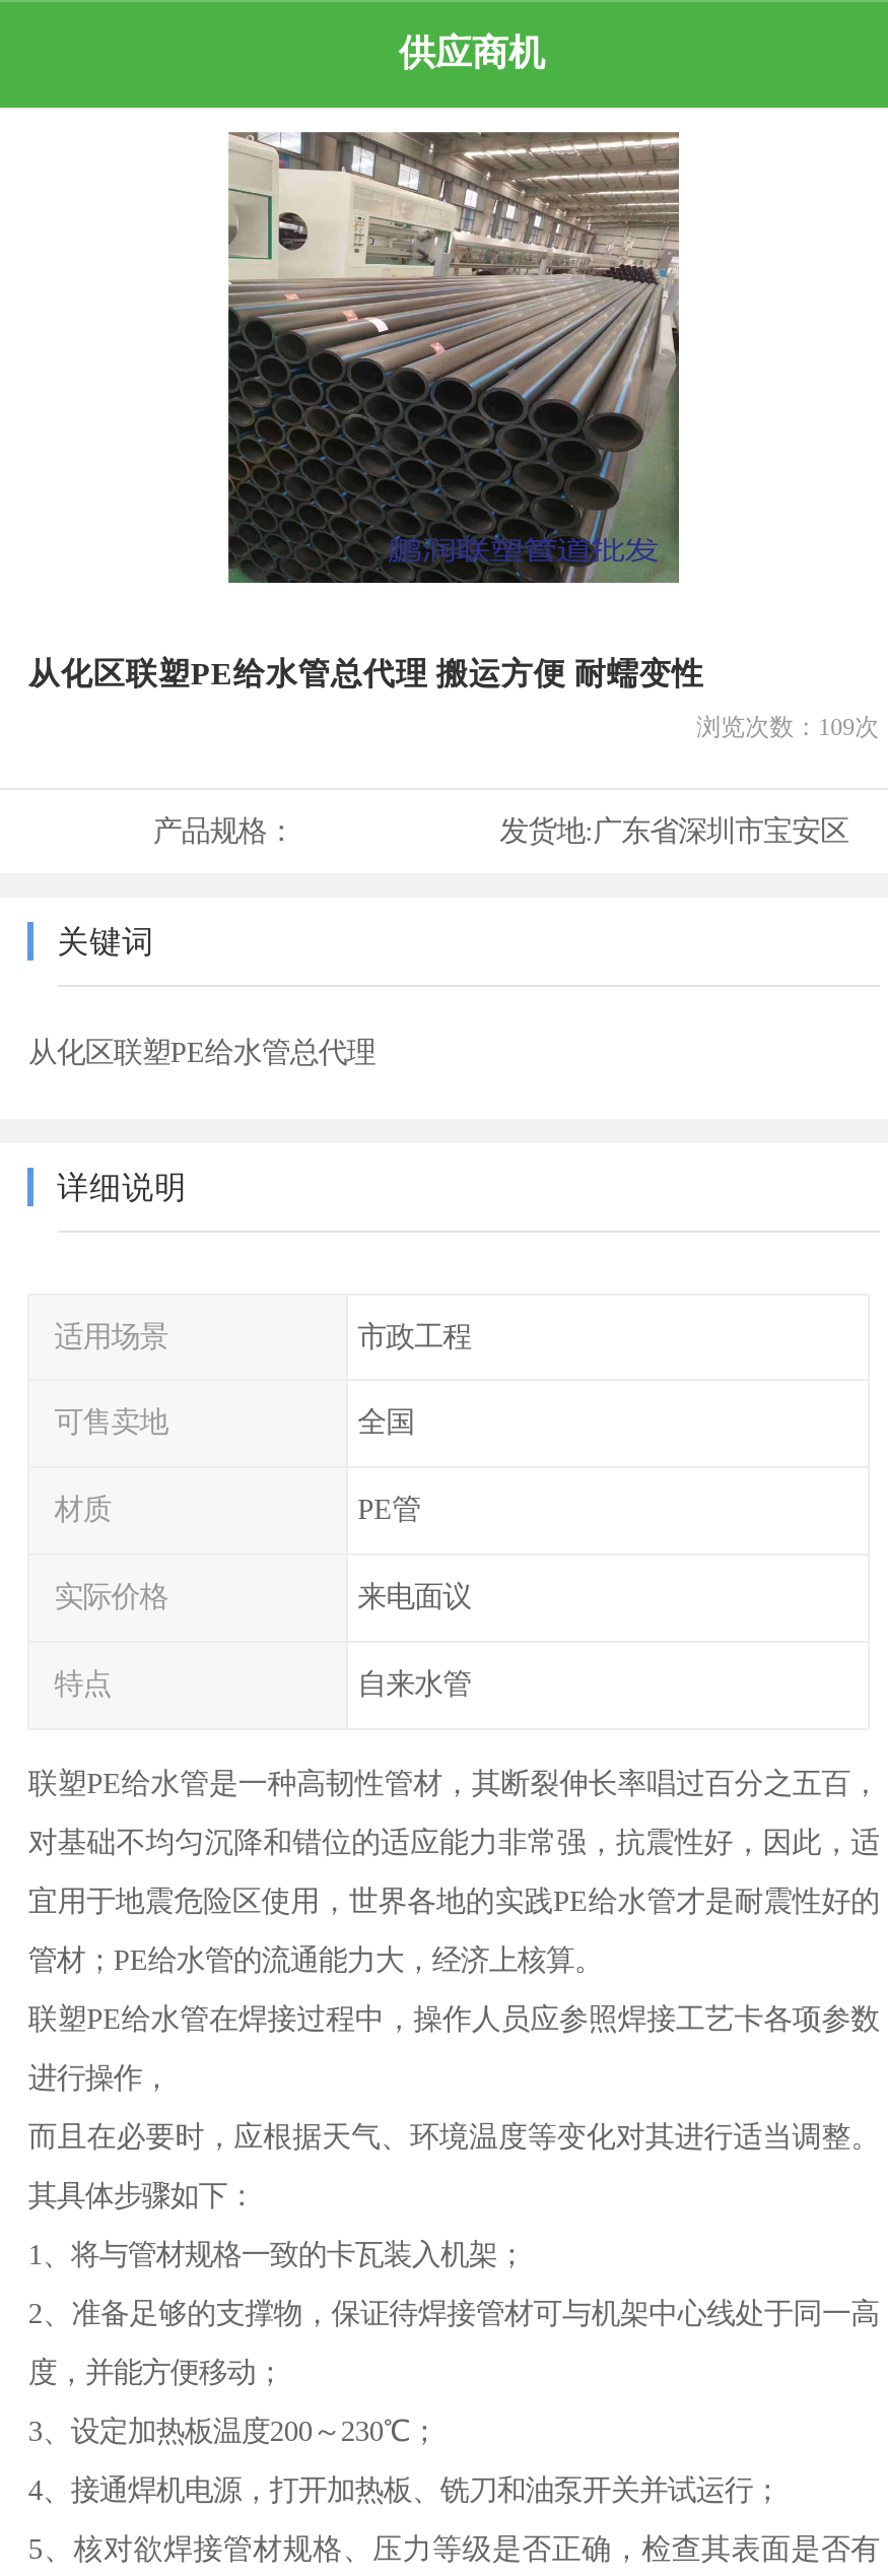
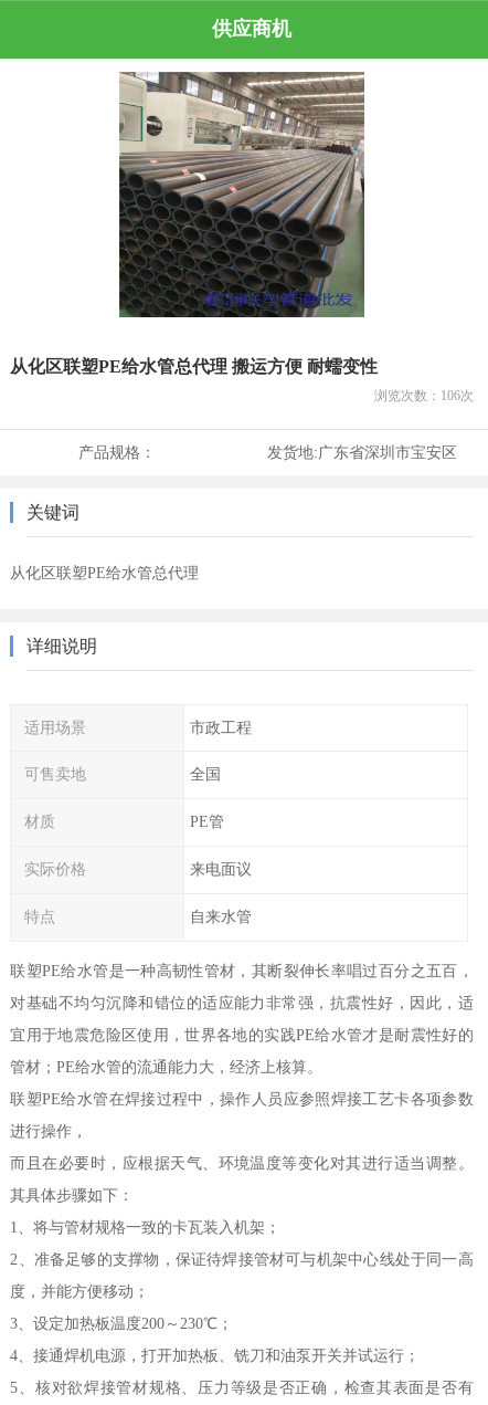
- 浏览次数：109次
+ 浏览次数：106次
